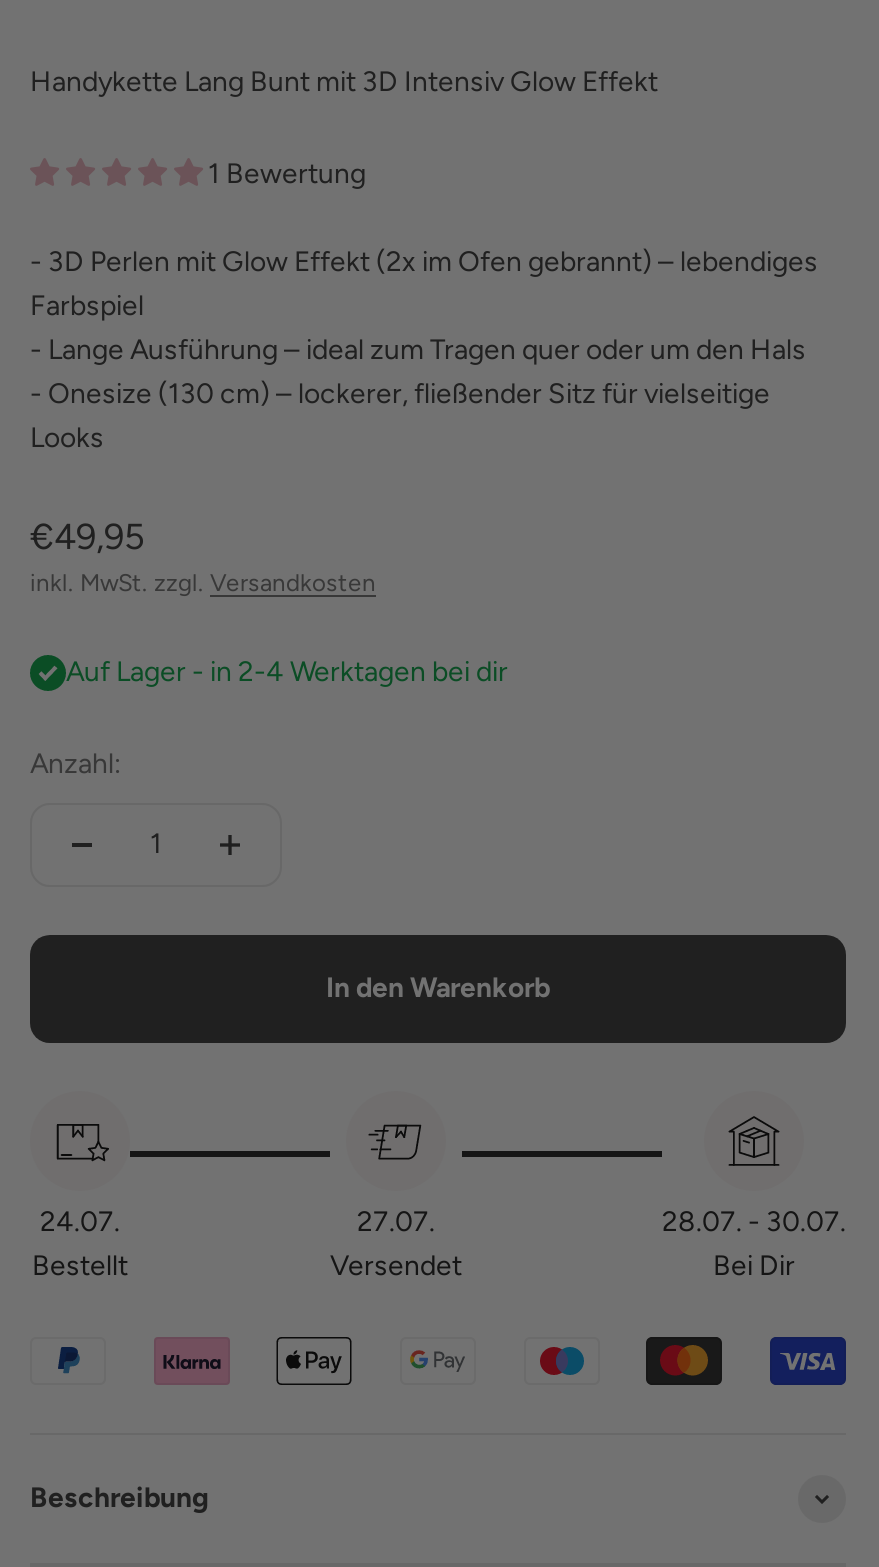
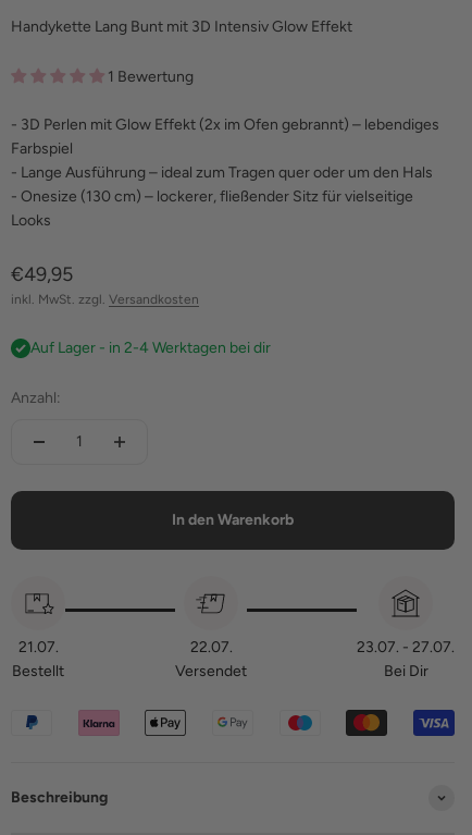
- 24.07.
+ 21.07.

- 27.07.
+ 22.07.

- 28.07. - 30.07.
+ 23.07. - 27.07.
